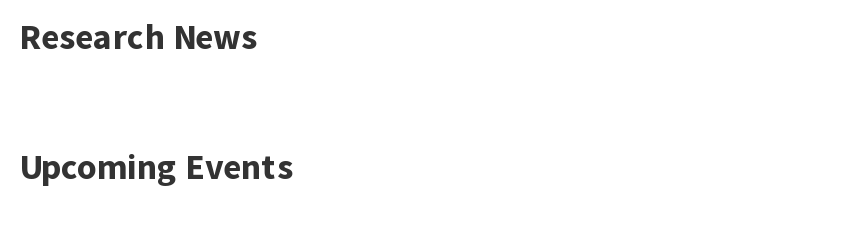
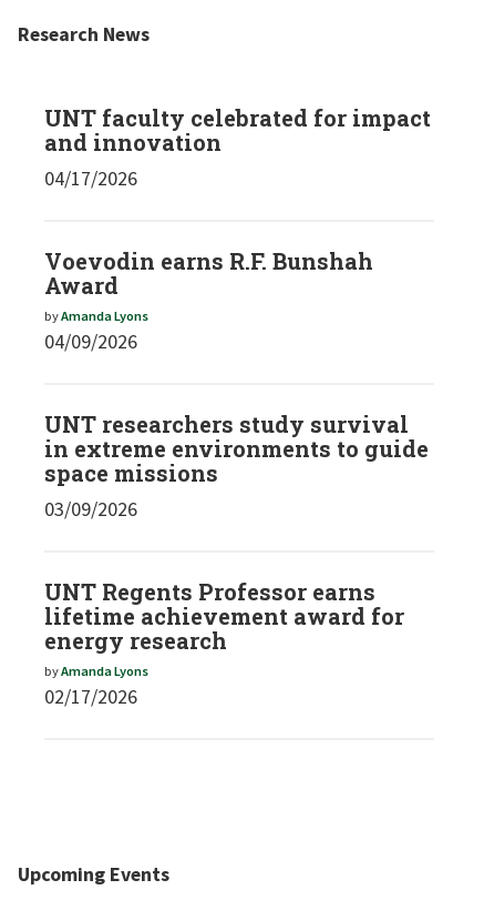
+ UNT faculty celebrated for impact
+ and innovation
+ 04/17/2026
+ Voevodin earns R.F. Bunshah
+ Award
+ byAmanda Lyons
+ 04/09/2026
+ UNT researchers study survival
+ in extreme environments to guide
+ space missions
+ 03/09/2026
+ UNT Regents Professor earns
+ lifetime achievement award for
+ energy research
+ byAmanda Lyons
+ 02/17/2026
